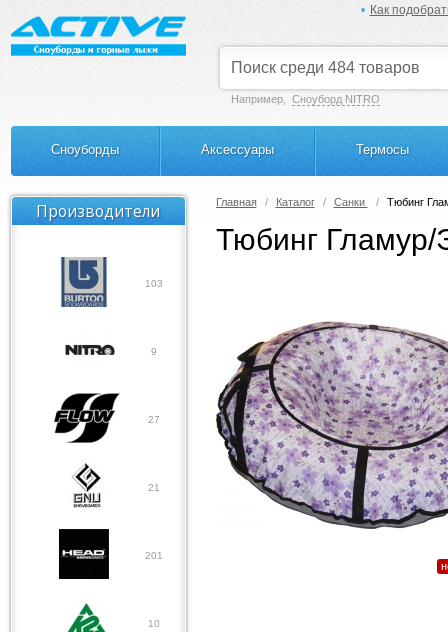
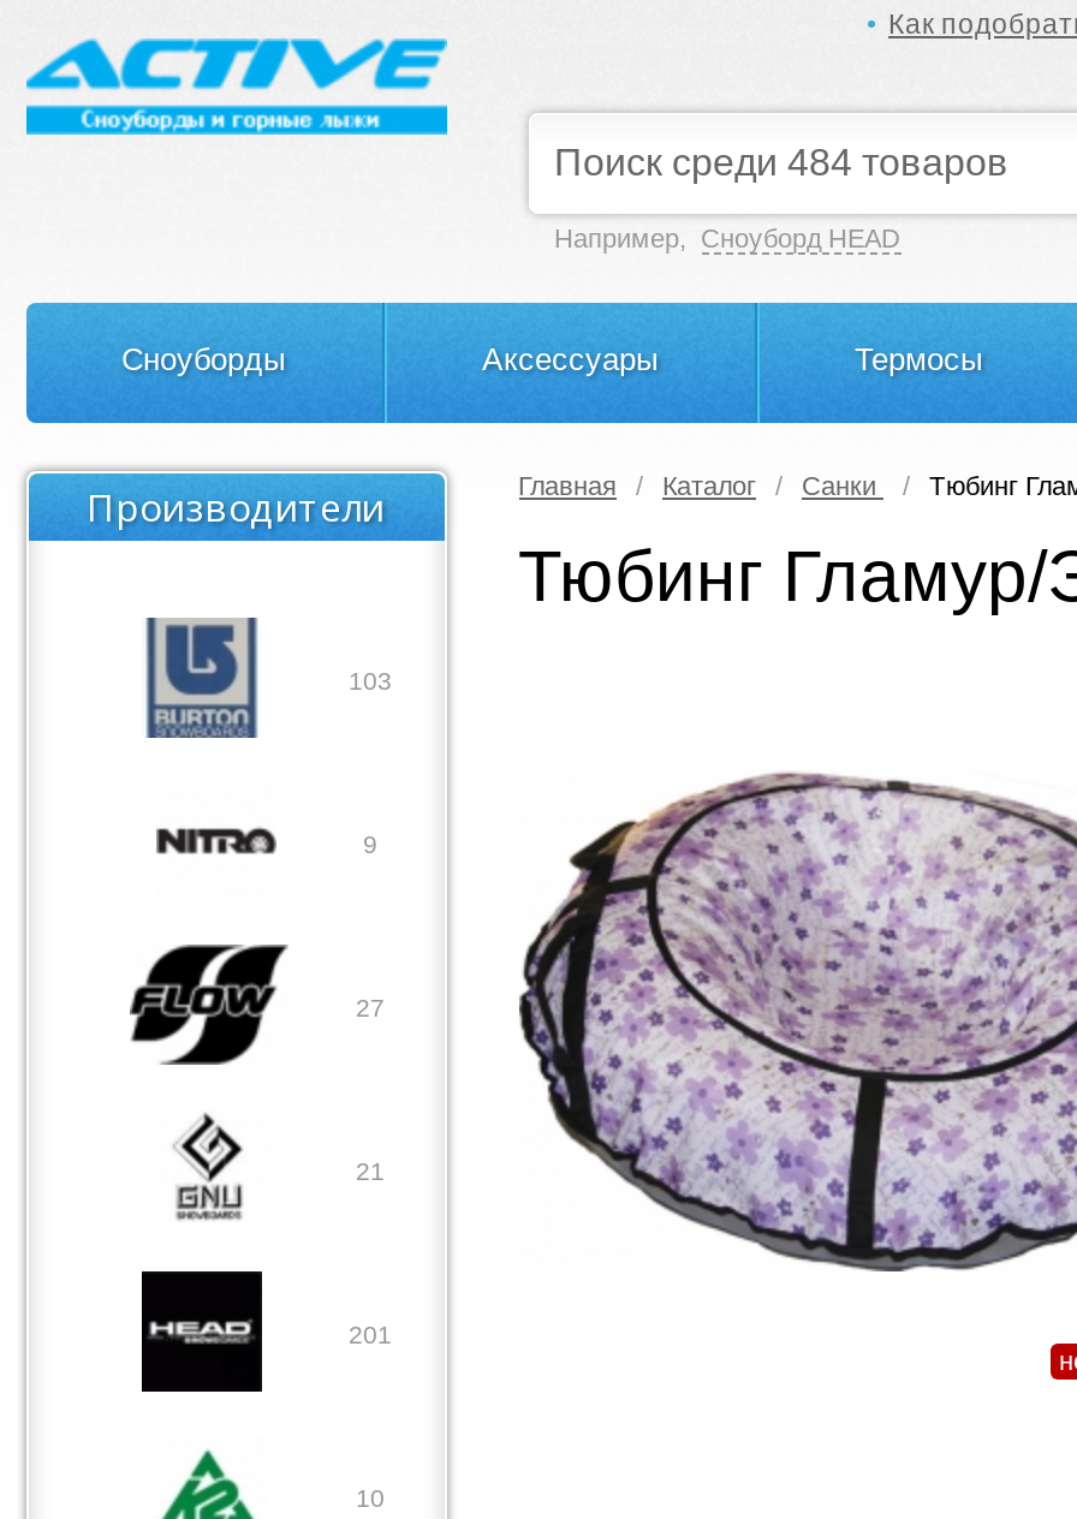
- Например, Сноуборд NITRO
+ Например, Сноуборд HEAD
